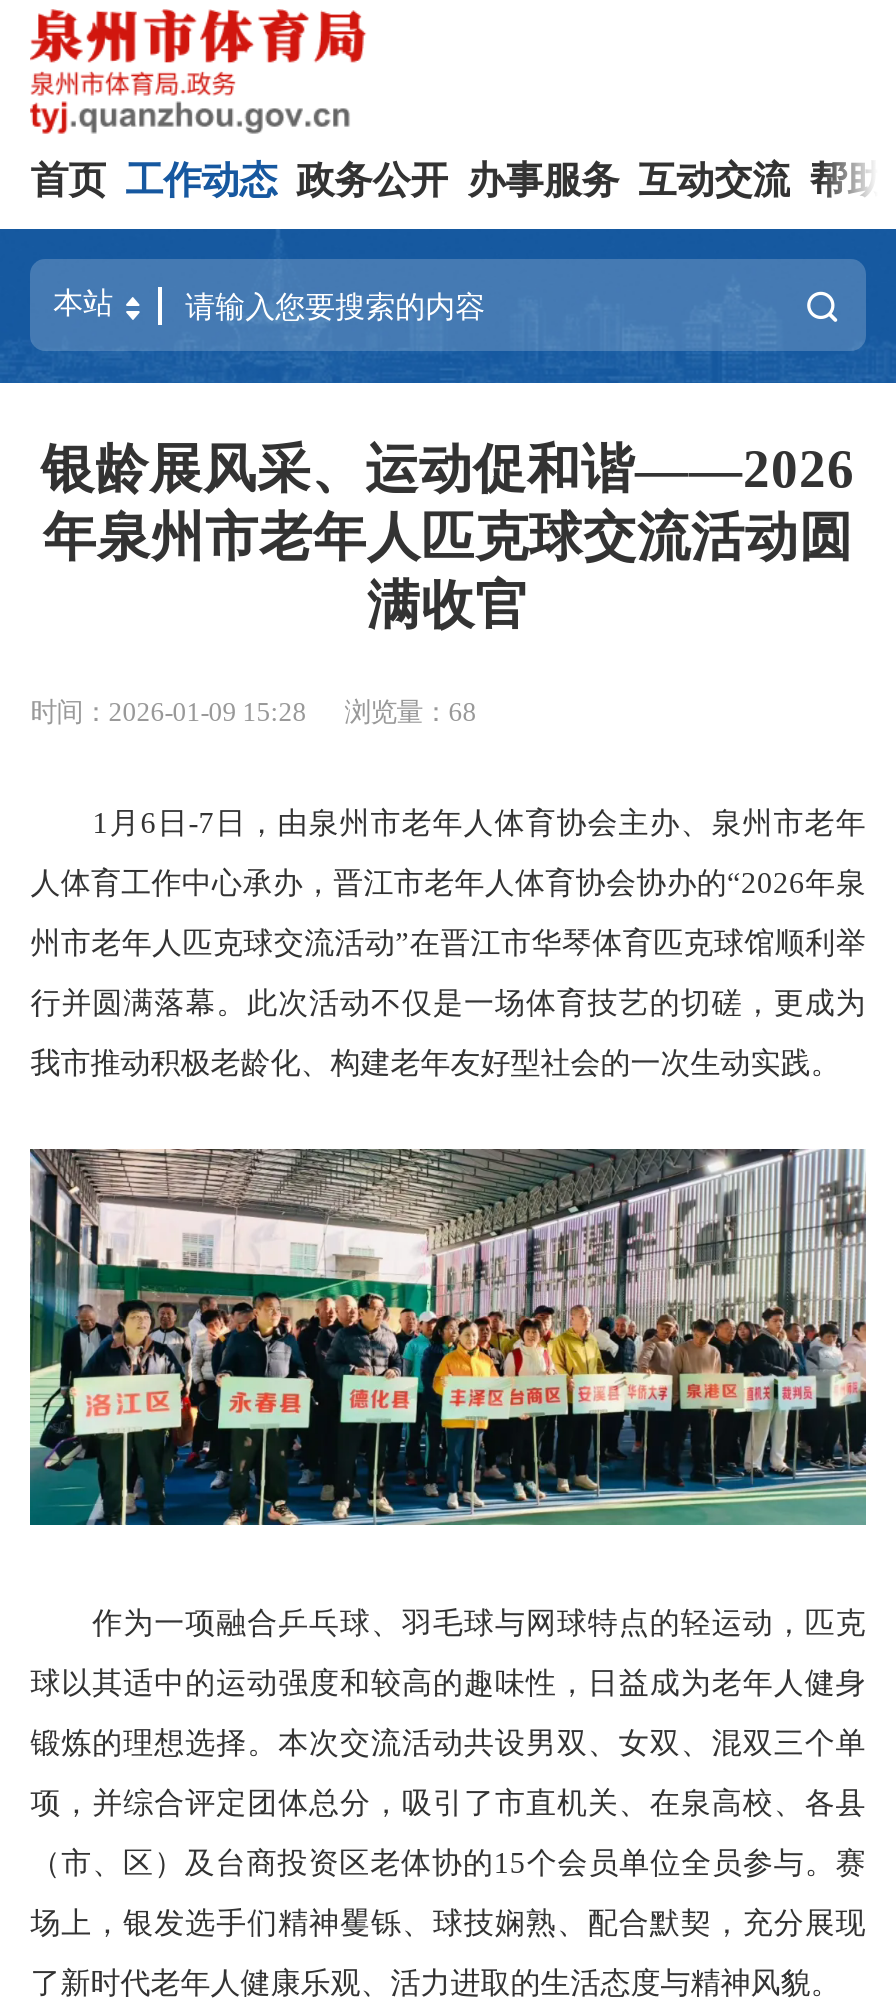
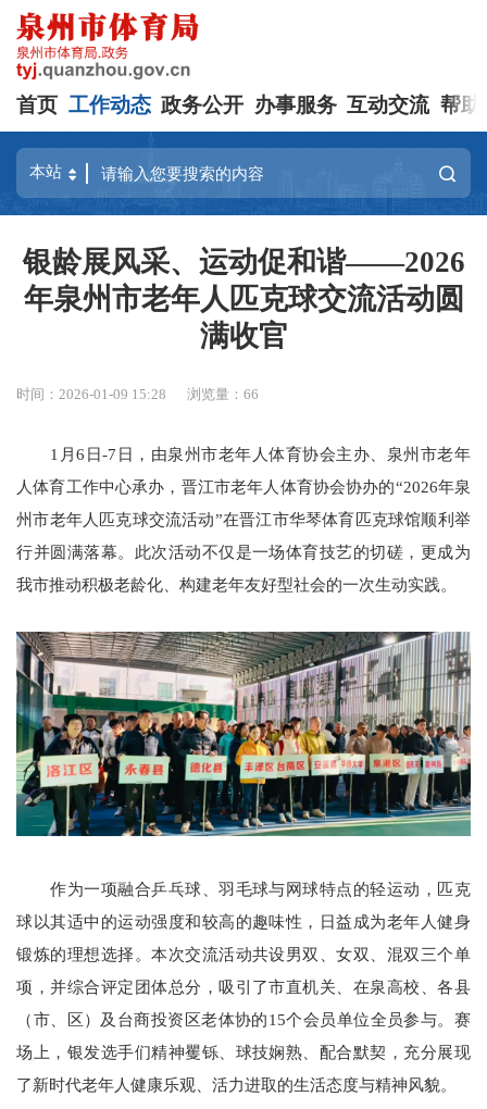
- 时间：2026-01-09 15:28 浏览量：68
+ 时间：2026-01-09 15:28 浏览量：66
